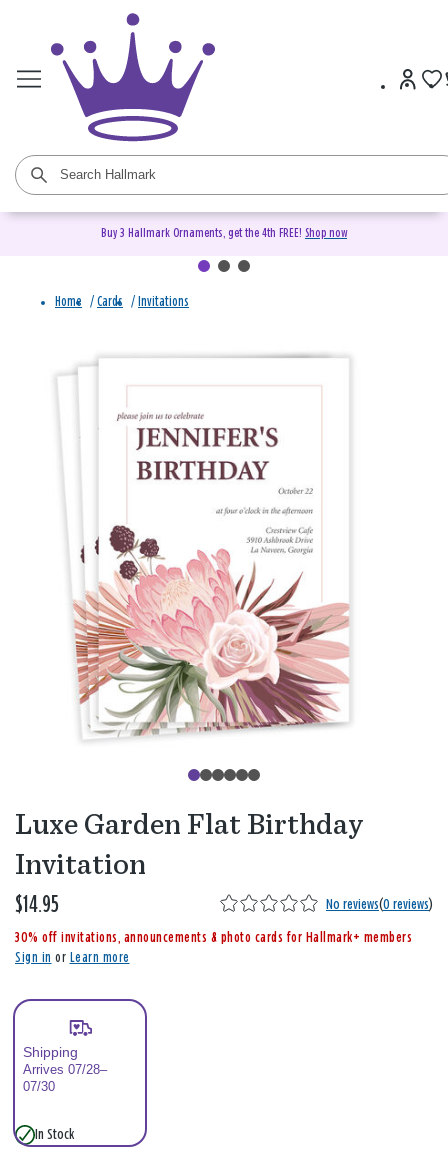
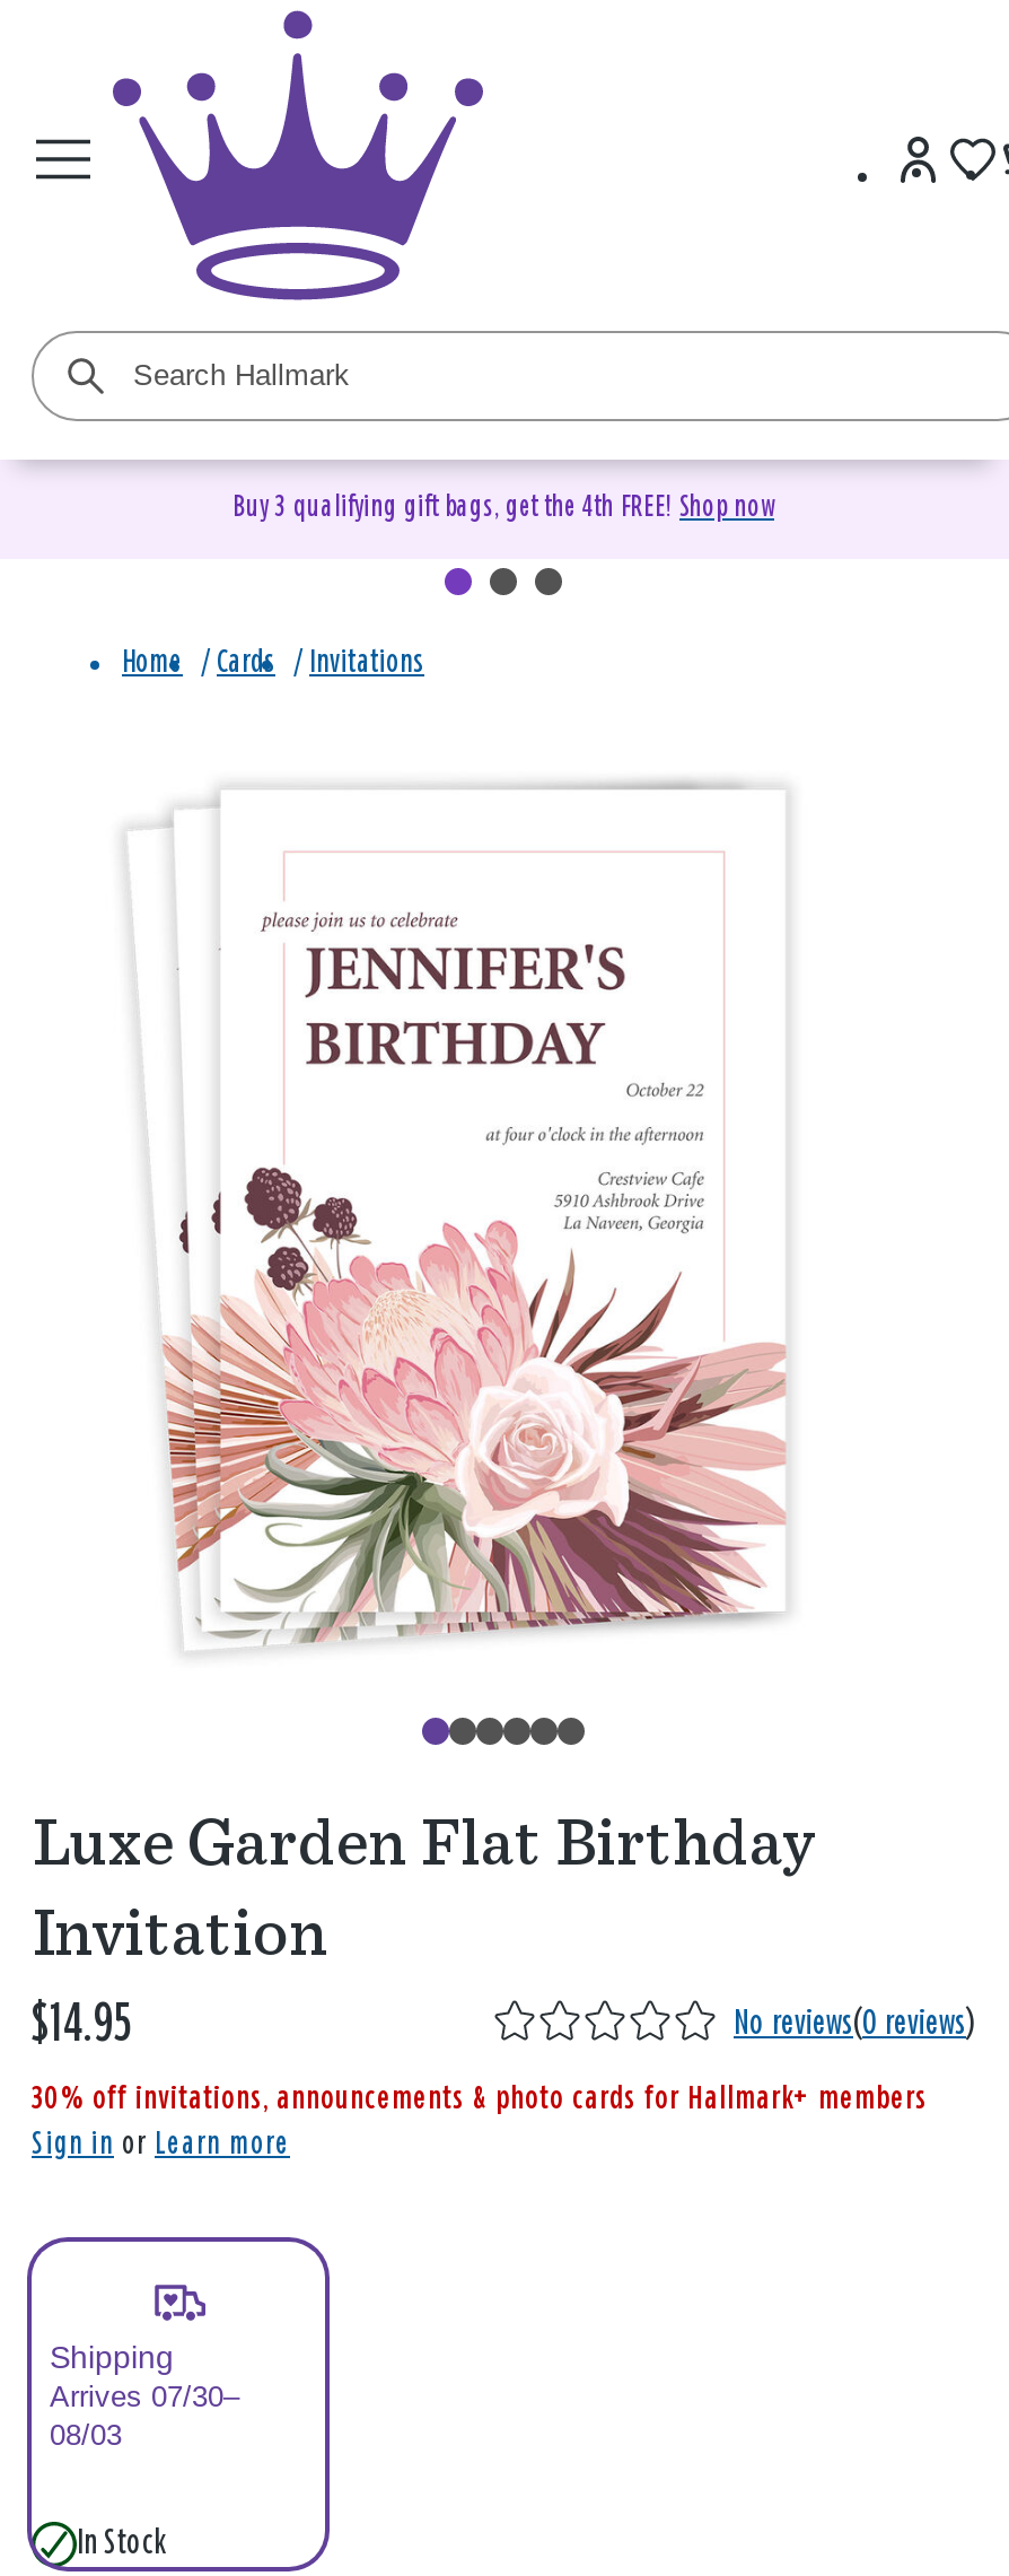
- Buy 3 Hallmark Ornaments, get the 4th FREE! Shop now
+ Buy 3 qualifying gift bags, get the 4th FREE! Shop now

- Arrives 07/28–
+ Arrives 07/30–

- 07/30
+ 08/03
